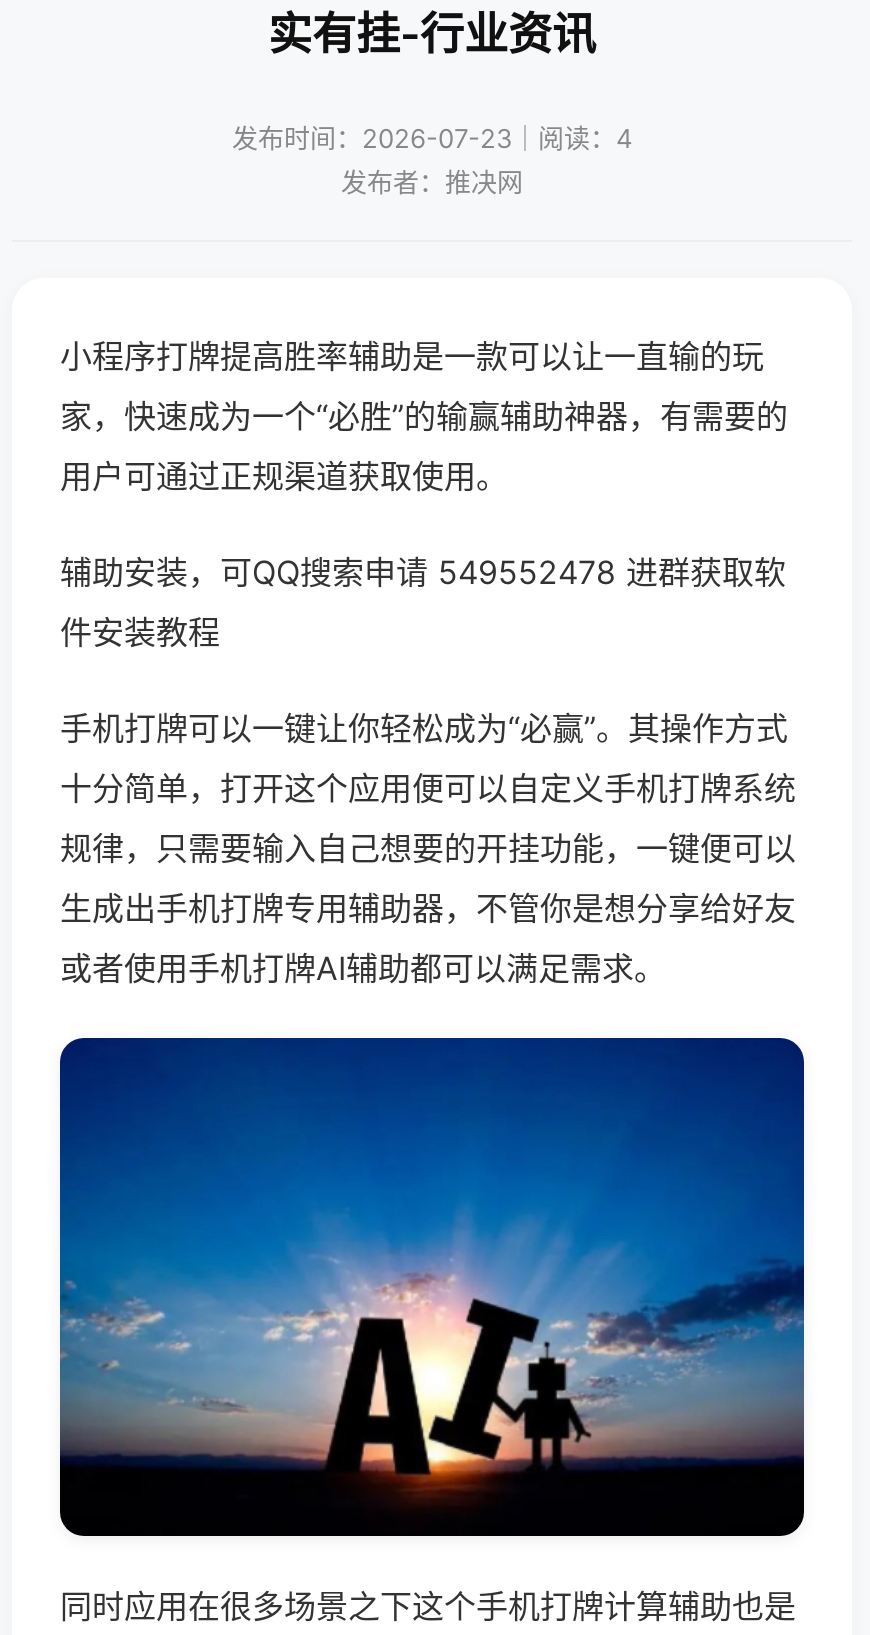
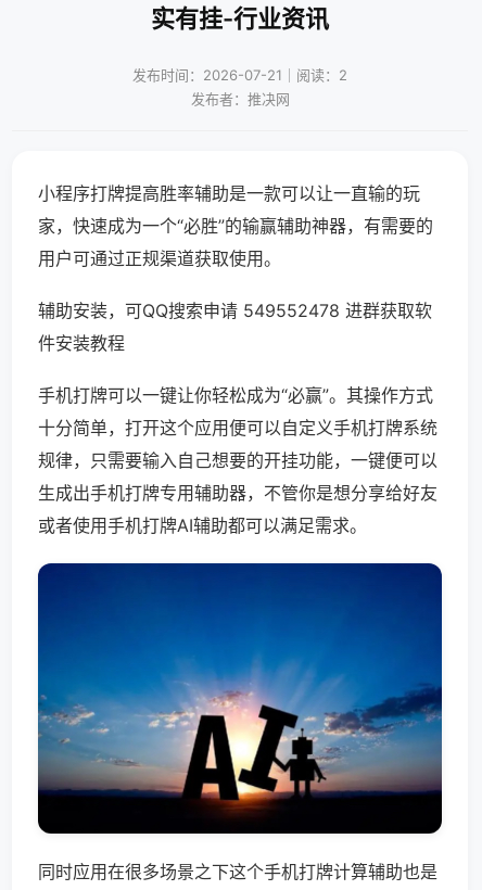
- 发布时间：2026-07-23｜阅读：4
+ 发布时间：2026-07-21｜阅读：2
